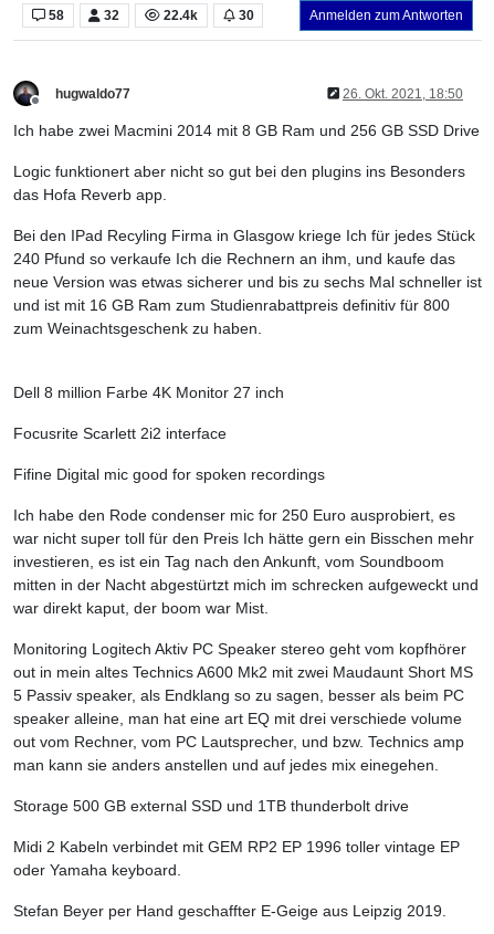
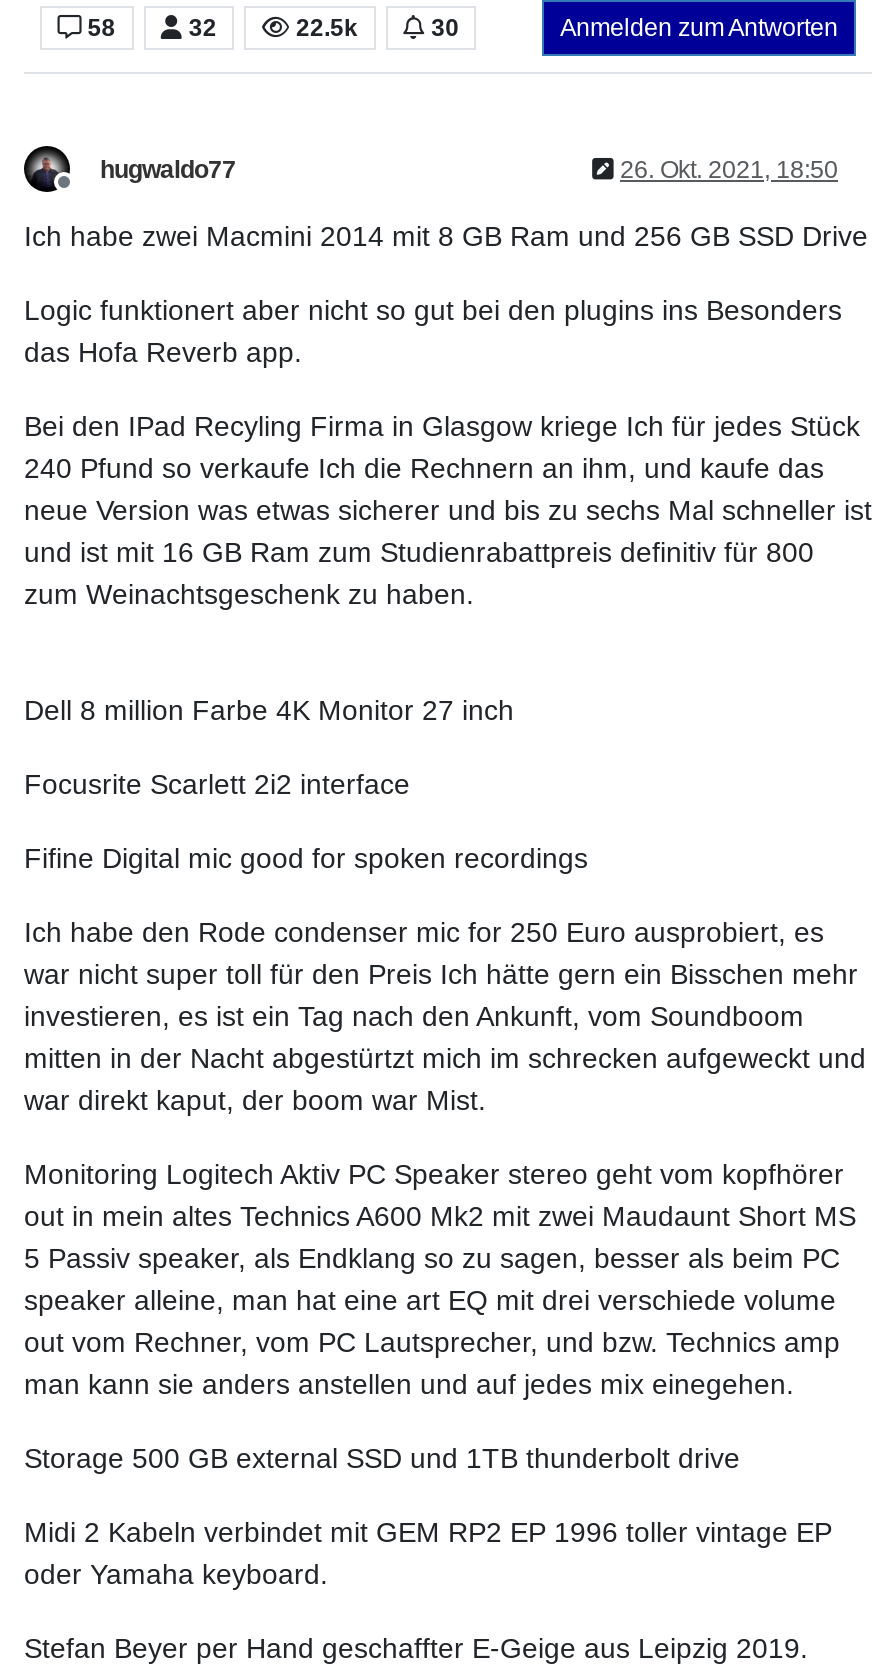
- 22.4k
+ 22.5k
